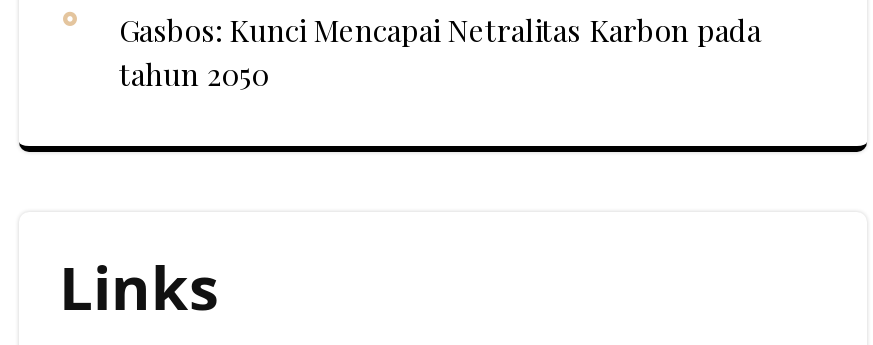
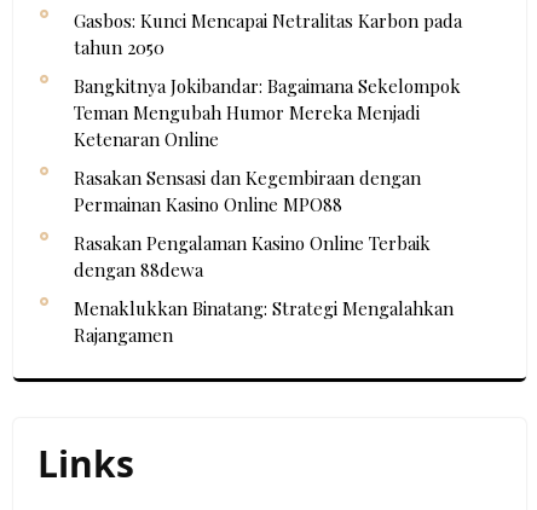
+ Bangkitnya Jokibandar: Bagaimana Sekelompok
+ Teman Mengubah Humor Mereka Menjadi
+ Ketenaran Online
+ Rasakan Sensasi dan Kegembiraan dengan
+ Permainan Kasino Online MPO88
+ Rasakan Pengalaman Kasino Online Terbaik
+ dengan 88dewa
+ Menaklukkan Binatang: Strategi Mengalahkan
+ Rajangamen
